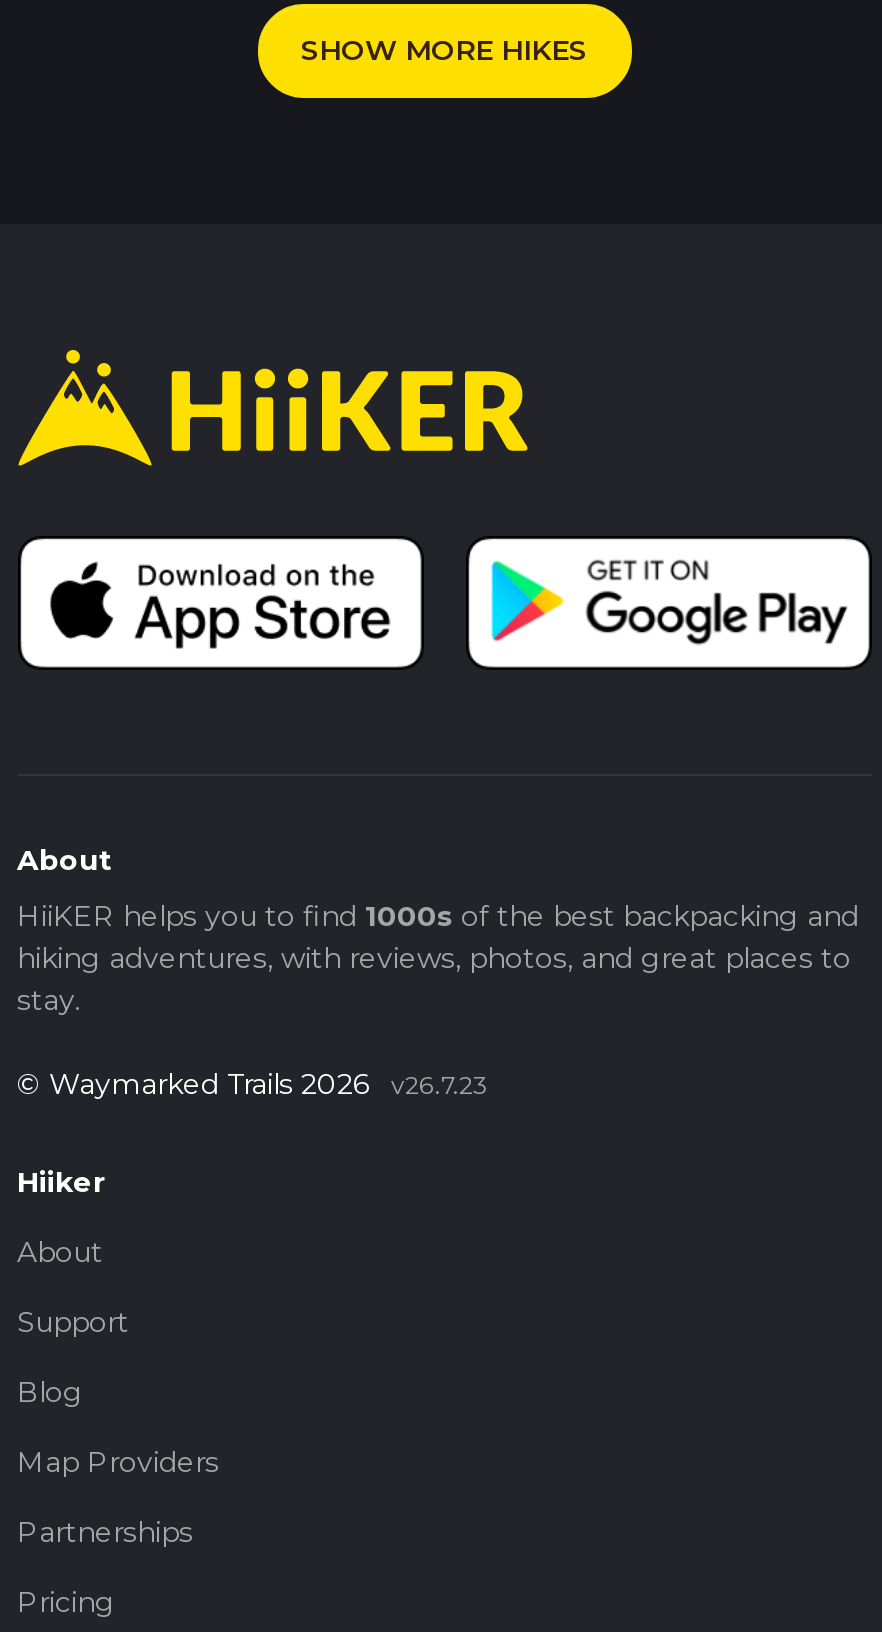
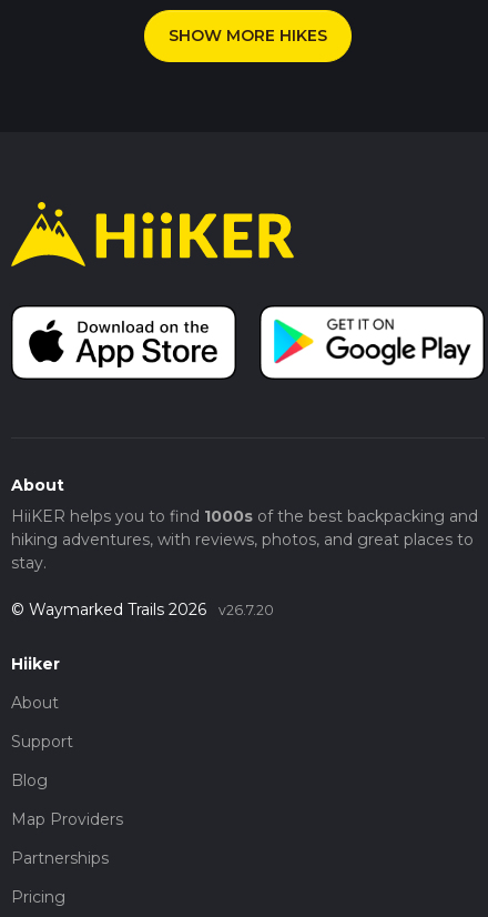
- © Waymarked Trails 2026 v26.7.23
+ © Waymarked Trails 2026 v26.7.20
